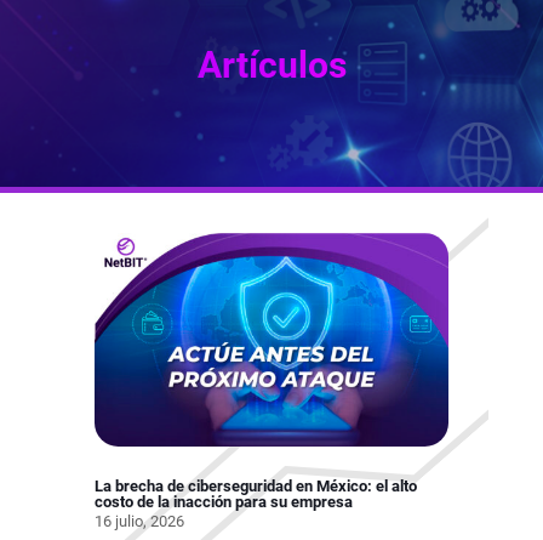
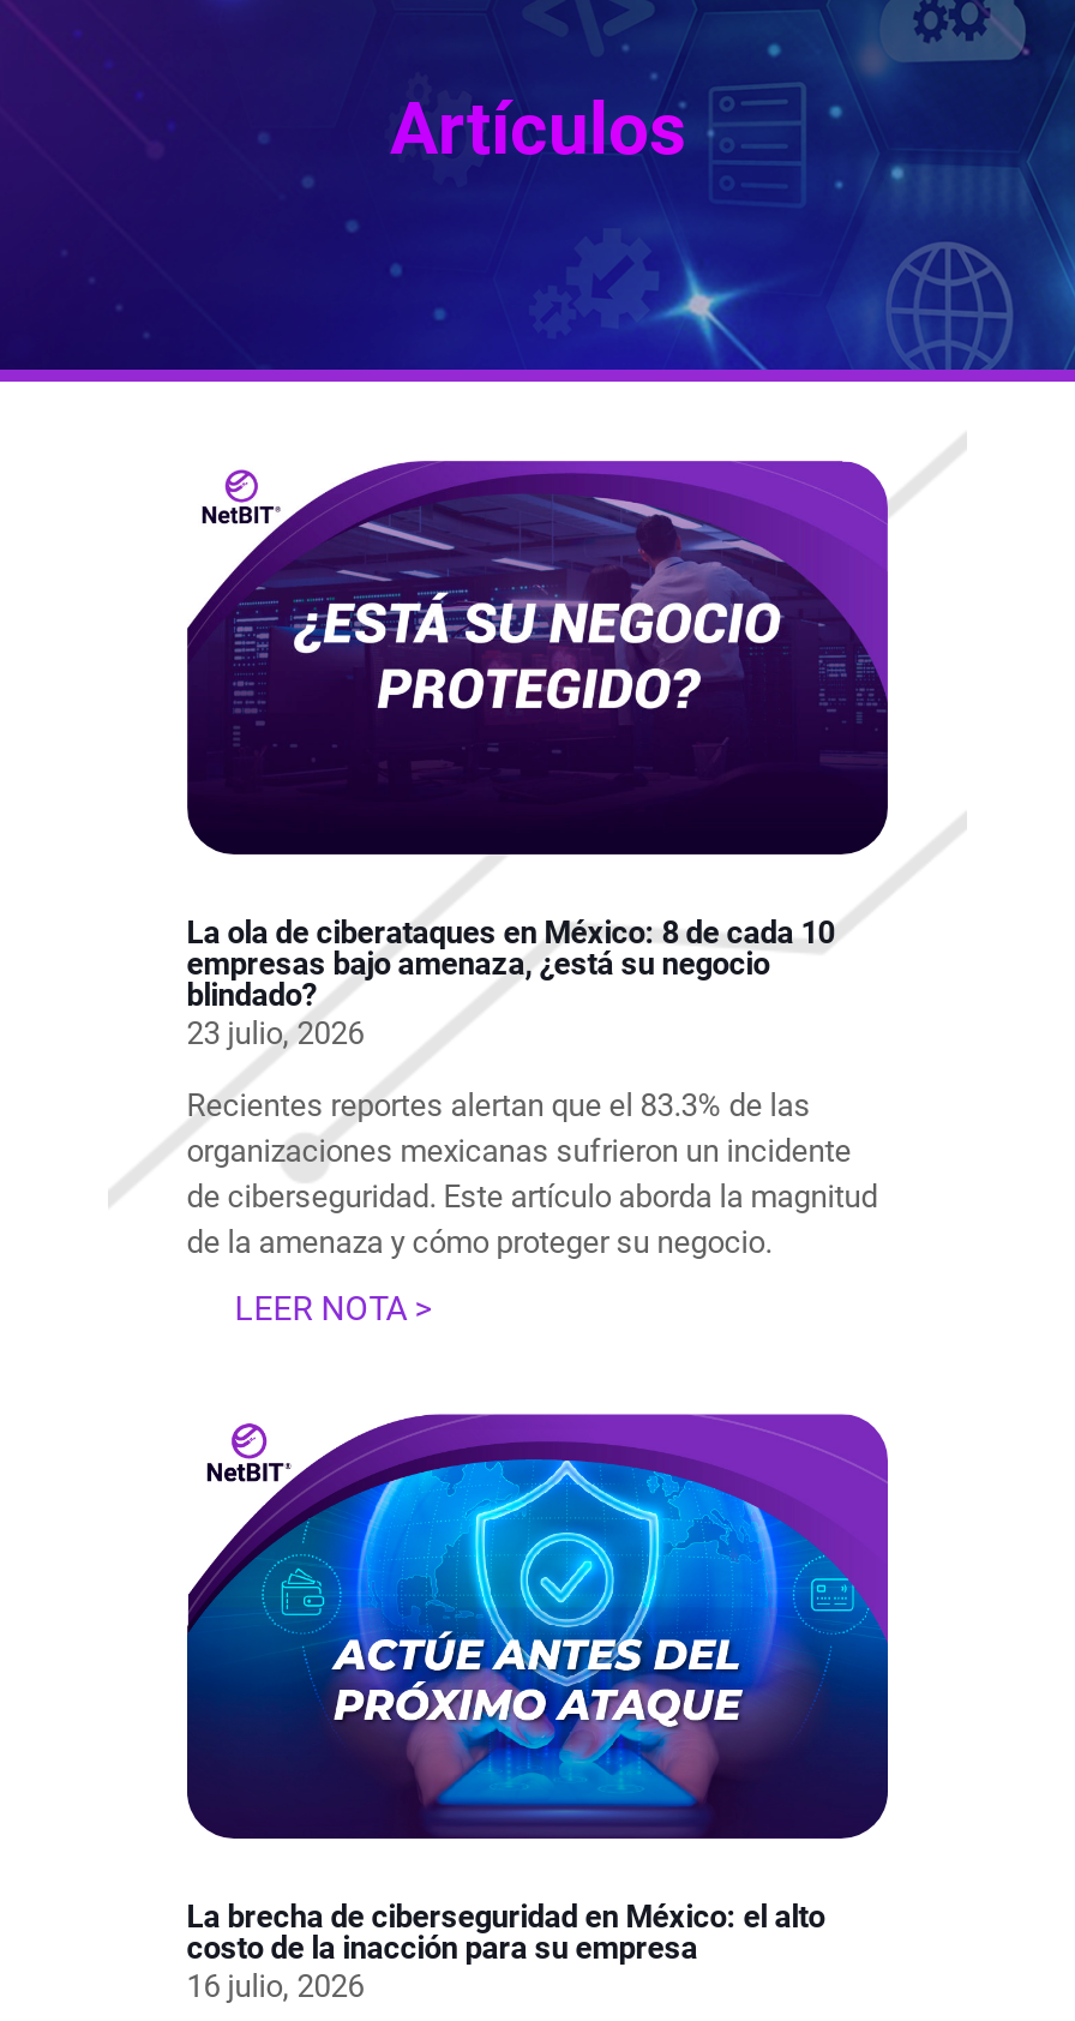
+ [image]
+ La ola de ciberataques en México: 8 de cada 10
+ empresas bajo amenaza, ¿está su negocio
+ blindado?
+ 23 julio, 2026
+ Recientes reportes alertan que el 83.3% de las
+ organizaciones mexicanas sufrieron un incidente
+ de ciberseguridad. Este artículo aborda la magnitud
+ de la amenaza y cómo proteger su negocio.
+ LEER NOTA >
